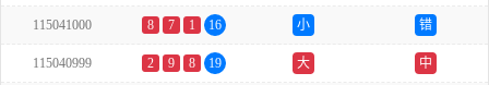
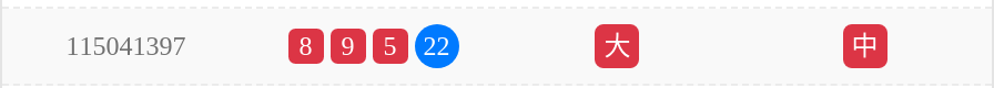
- 115041000
+ 115041397

- 7
- 1
- 16
- 小
- 错
- 115040999
- 2

- 8
+ 5

- 19
+ 22
